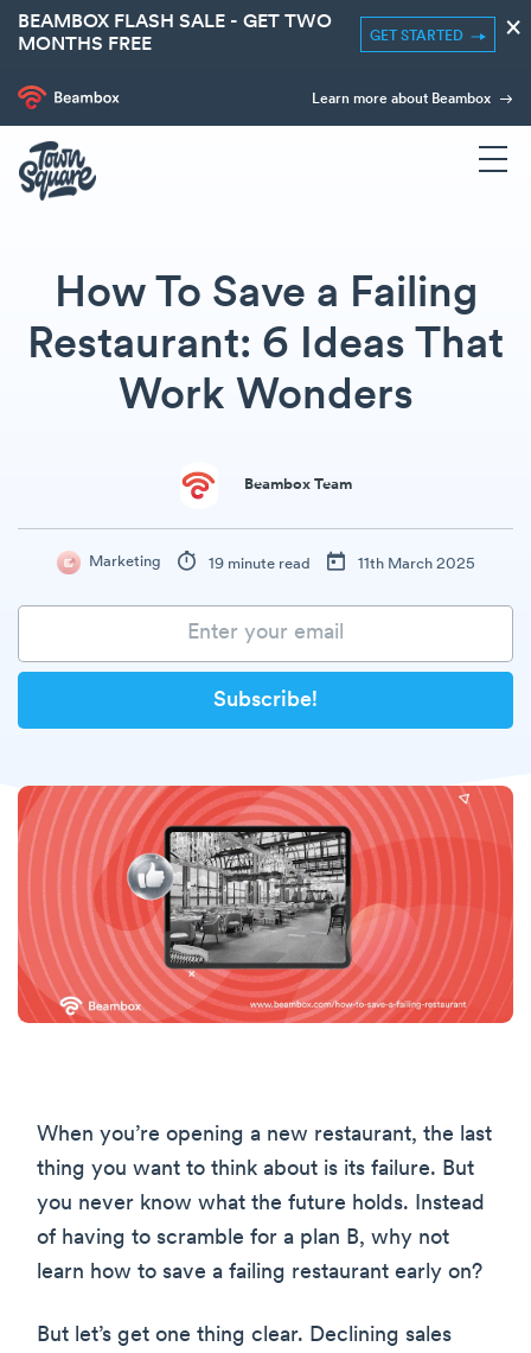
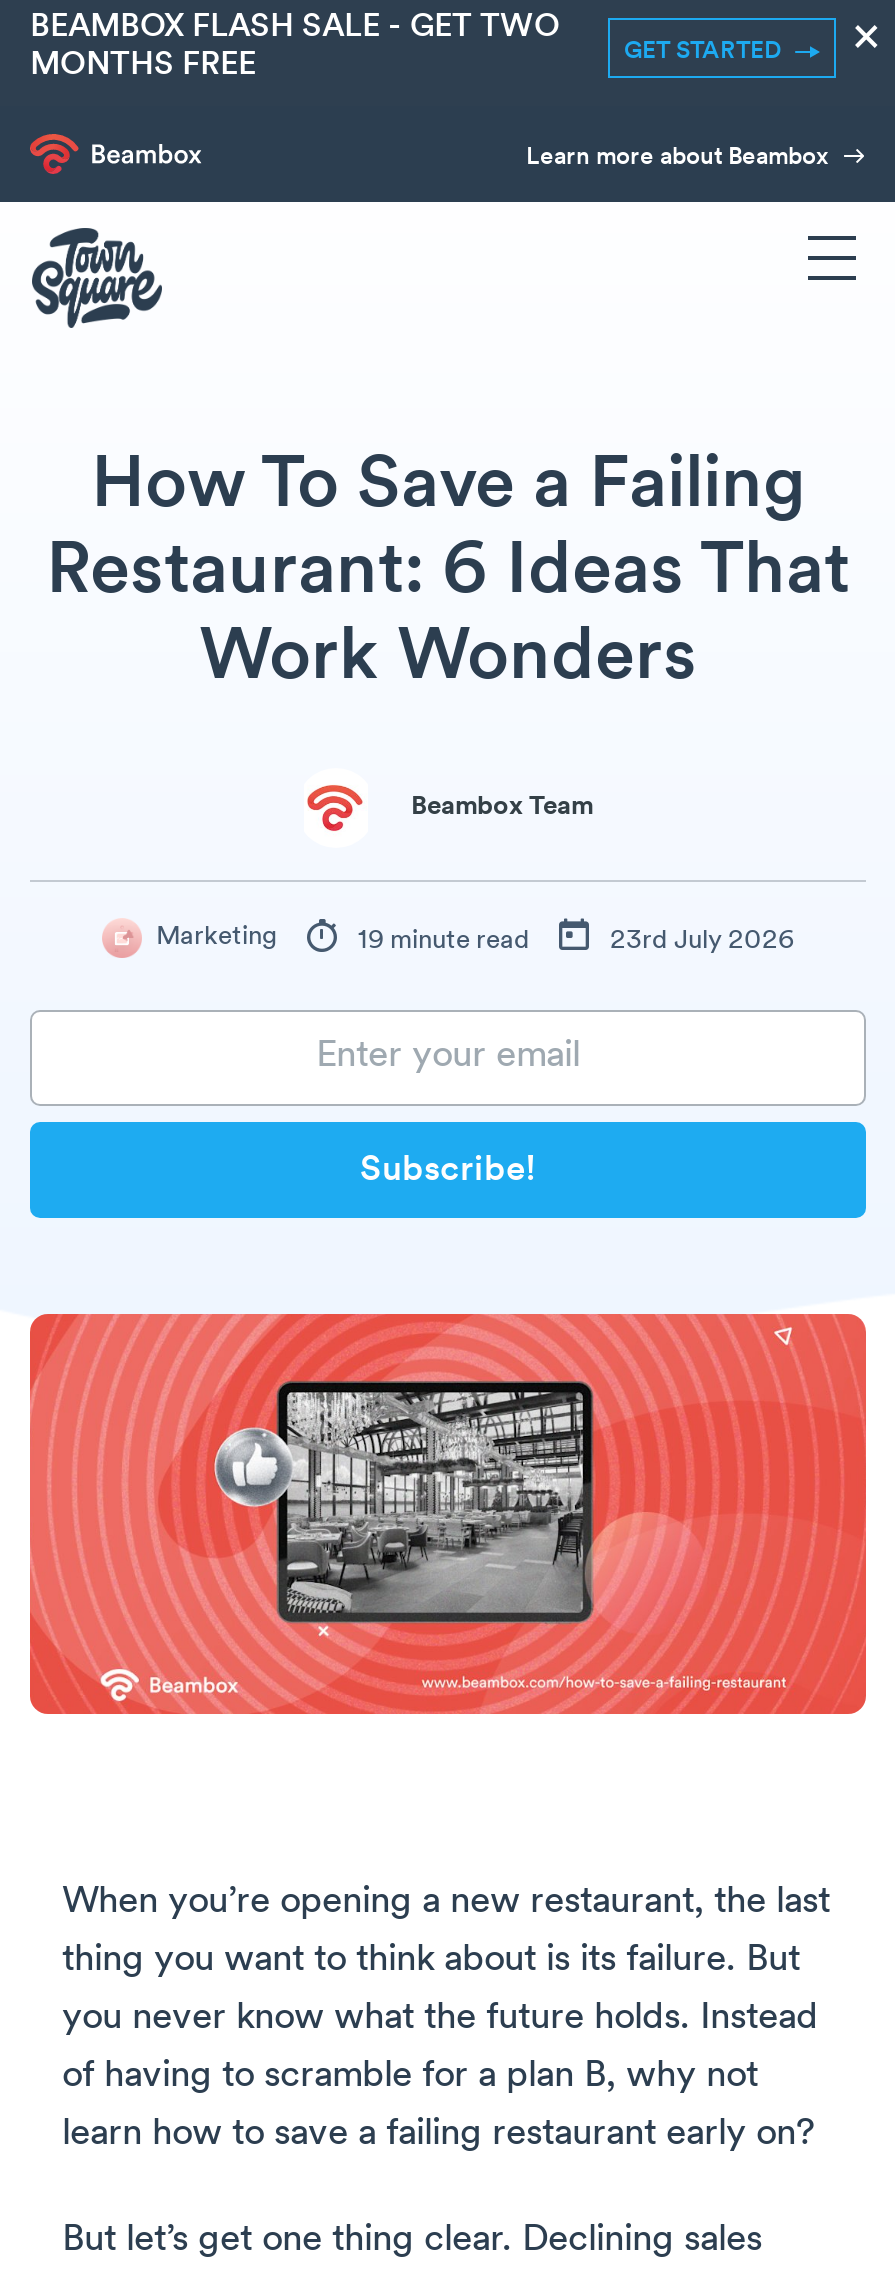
- 11th March 2025
+ 23rd July 2026
